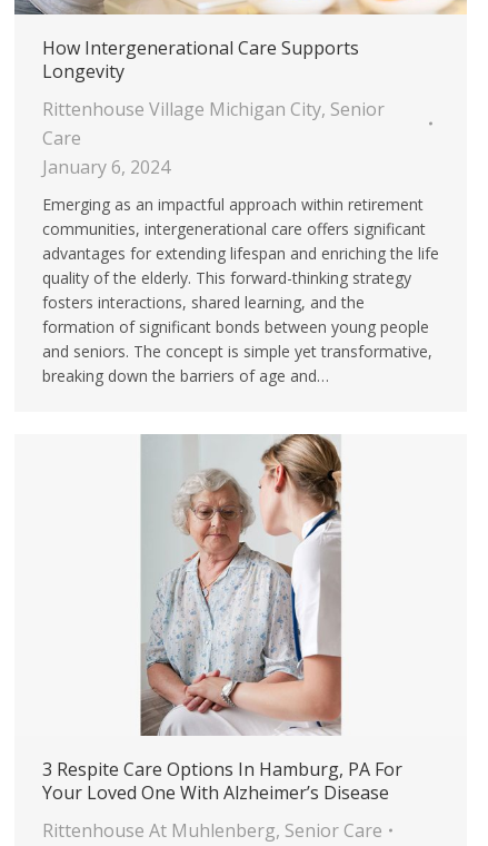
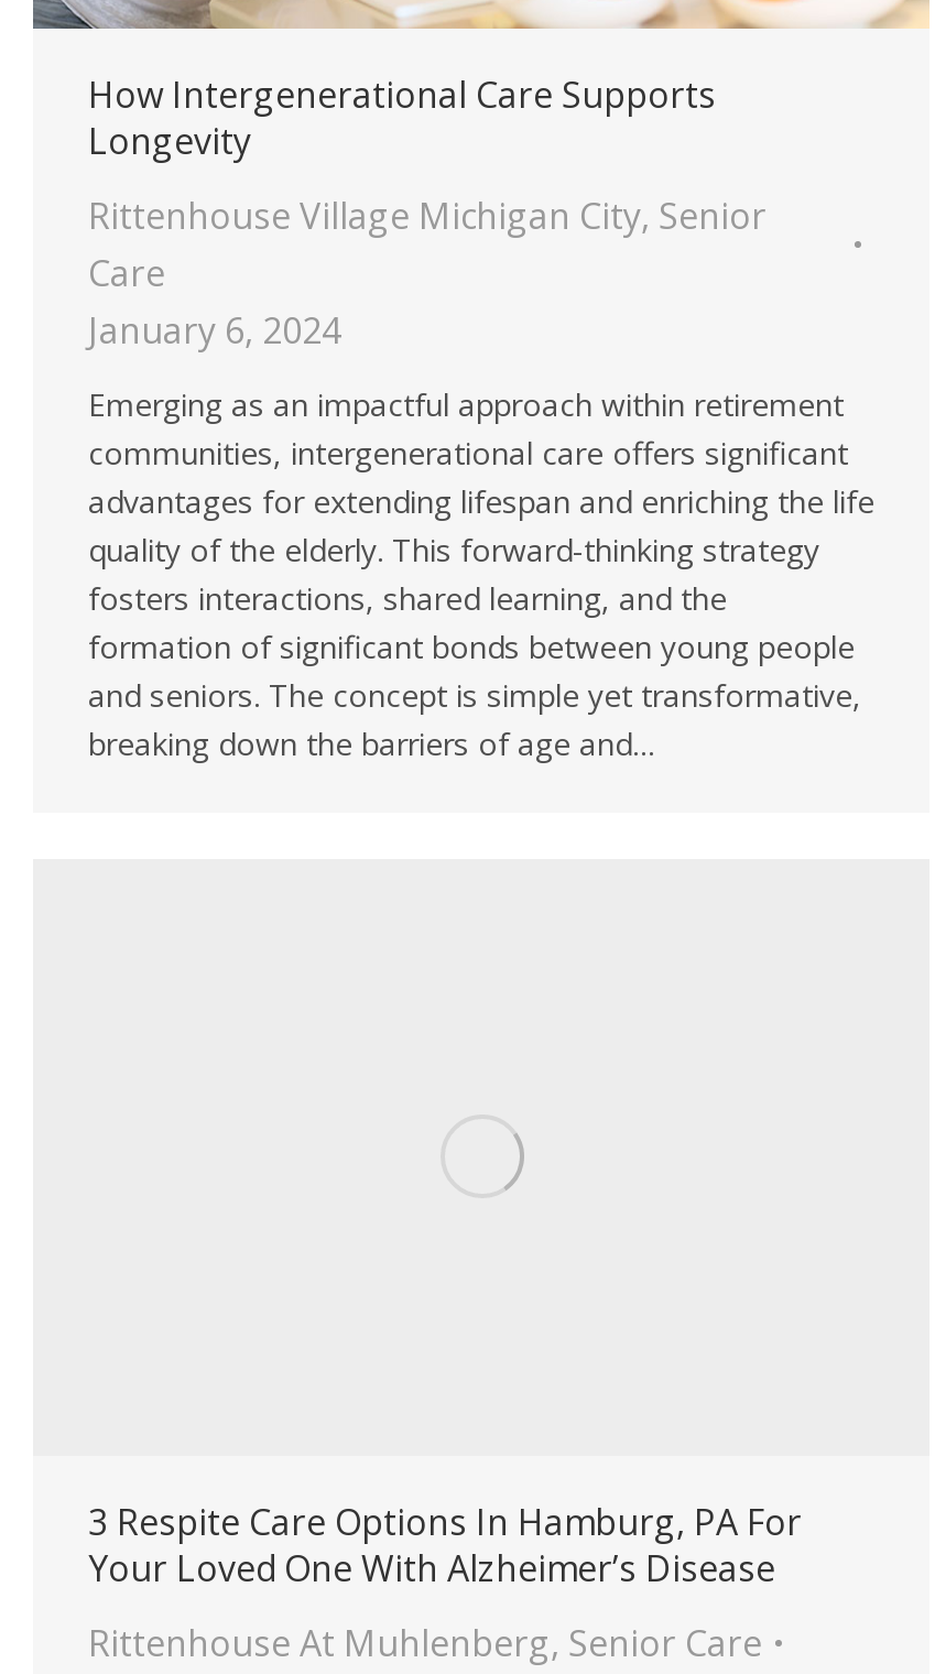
- [image]
